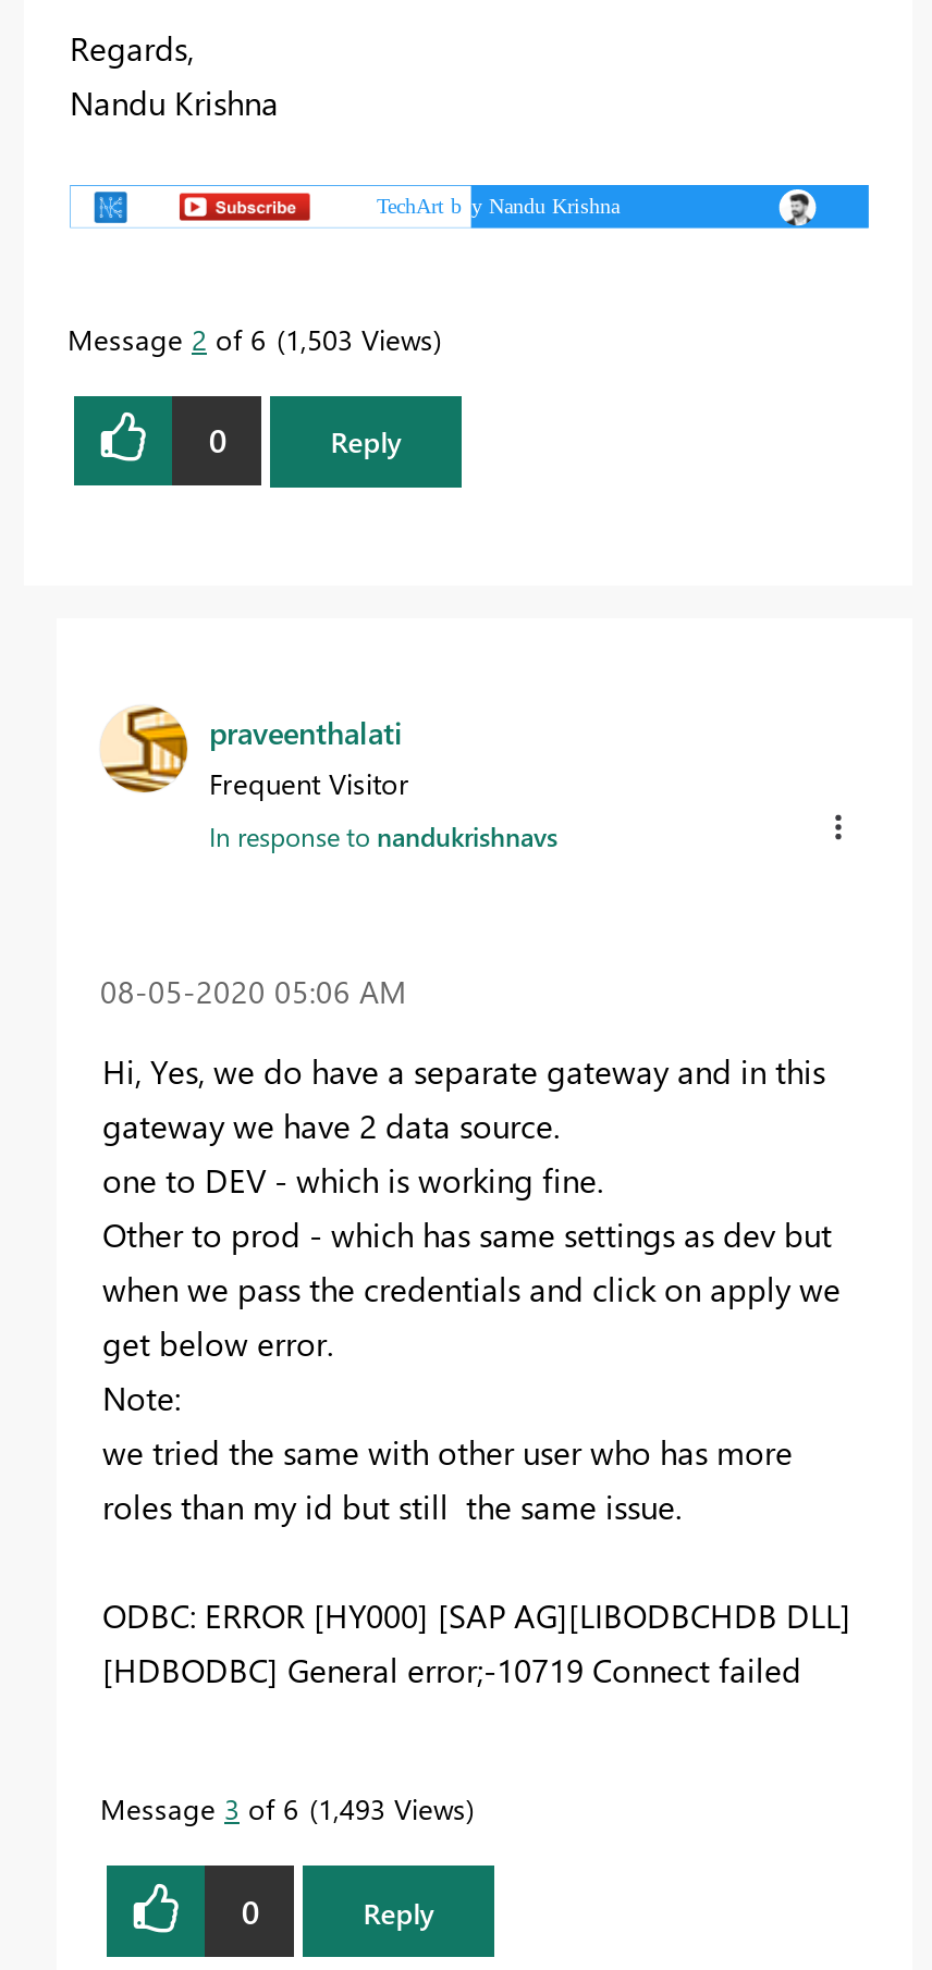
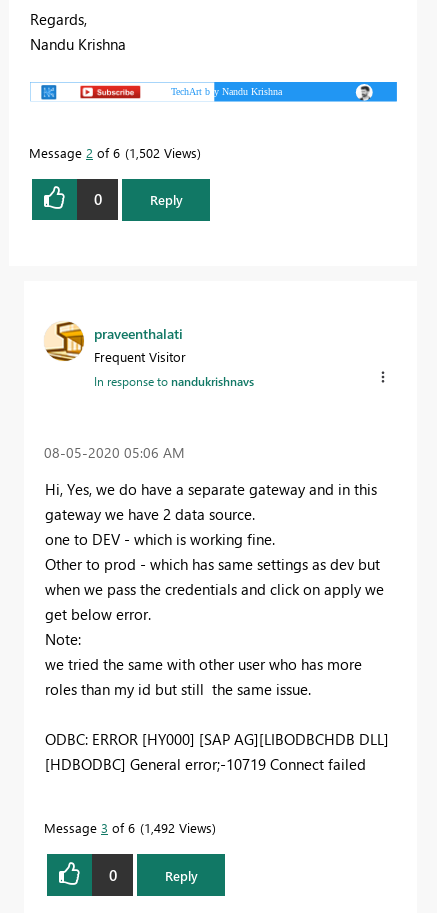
- Message 2 of 6 1,503 Views
+ Message 2 of 6 1,502 Views

- Message 3 of 6 1,493 Views
+ Message 3 of 6 1,492 Views
